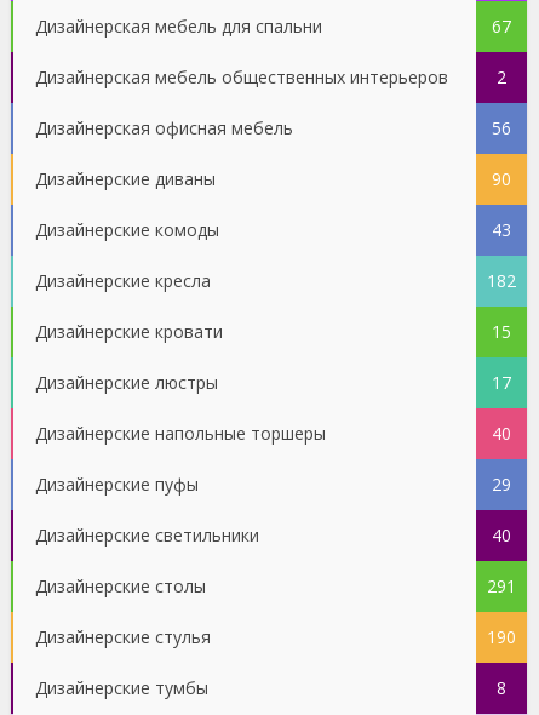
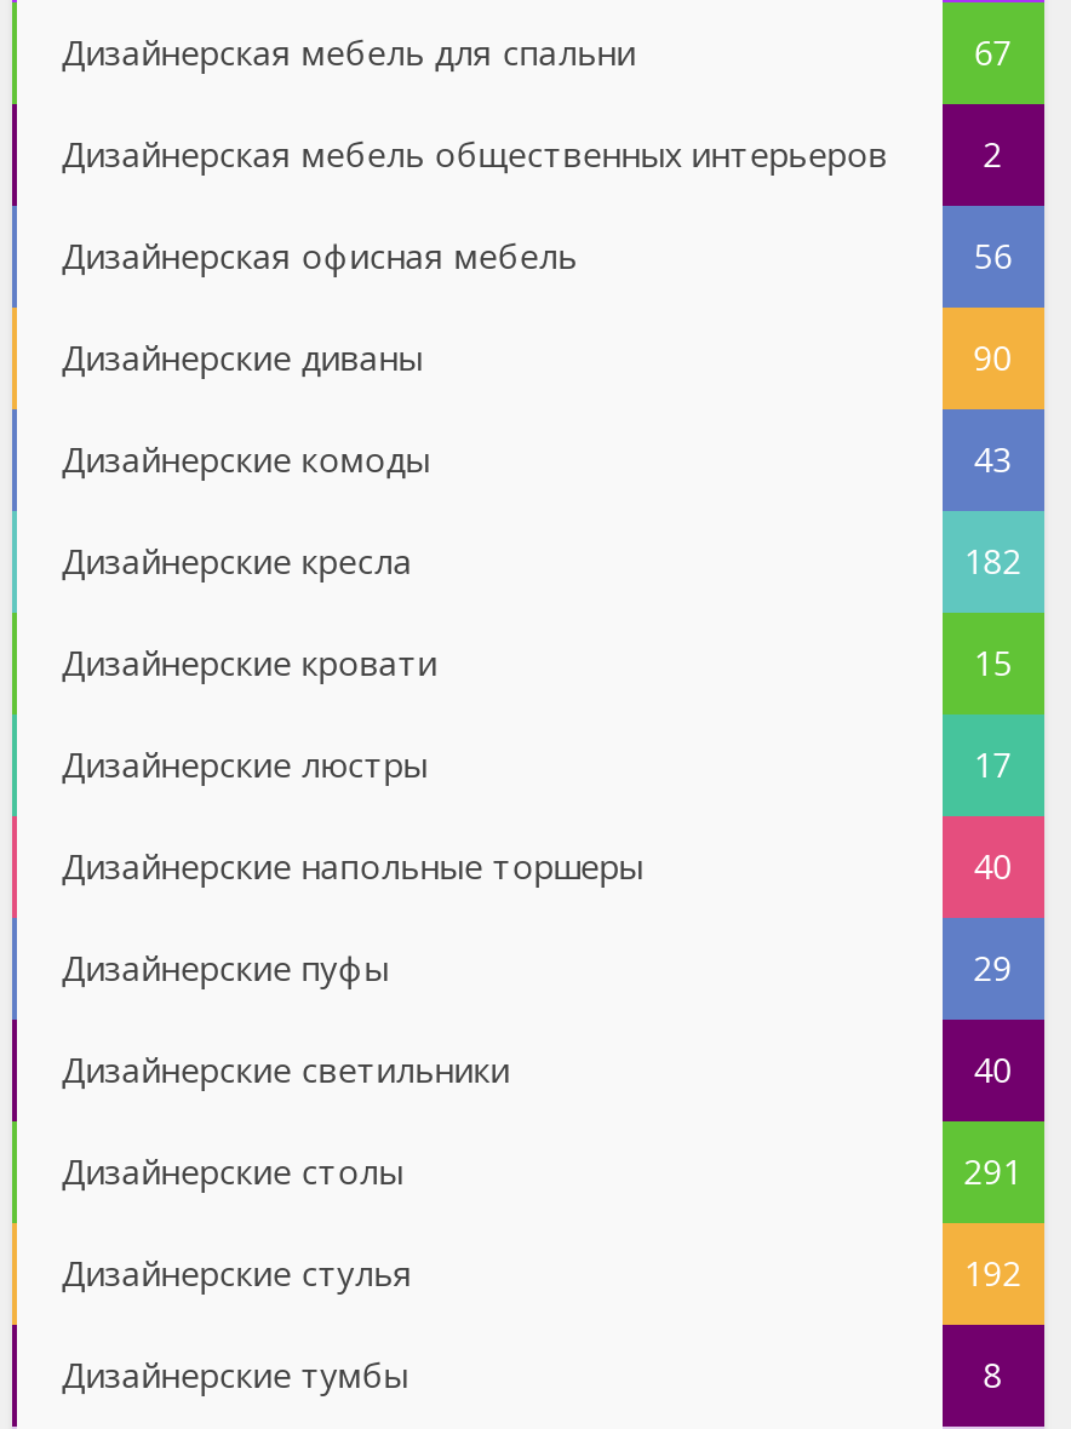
- 190
+ 192
